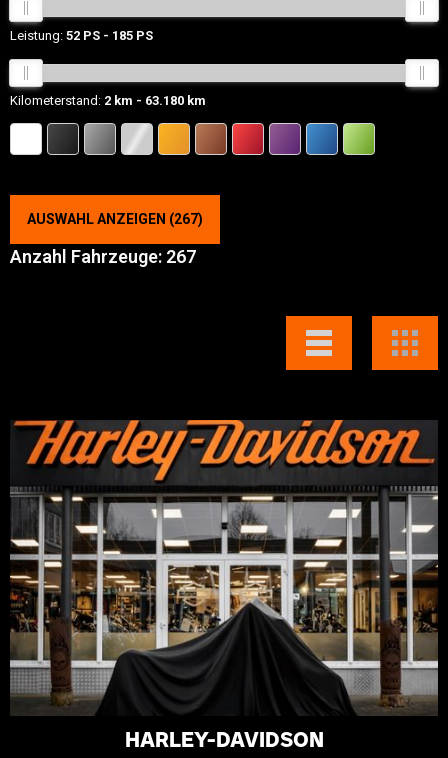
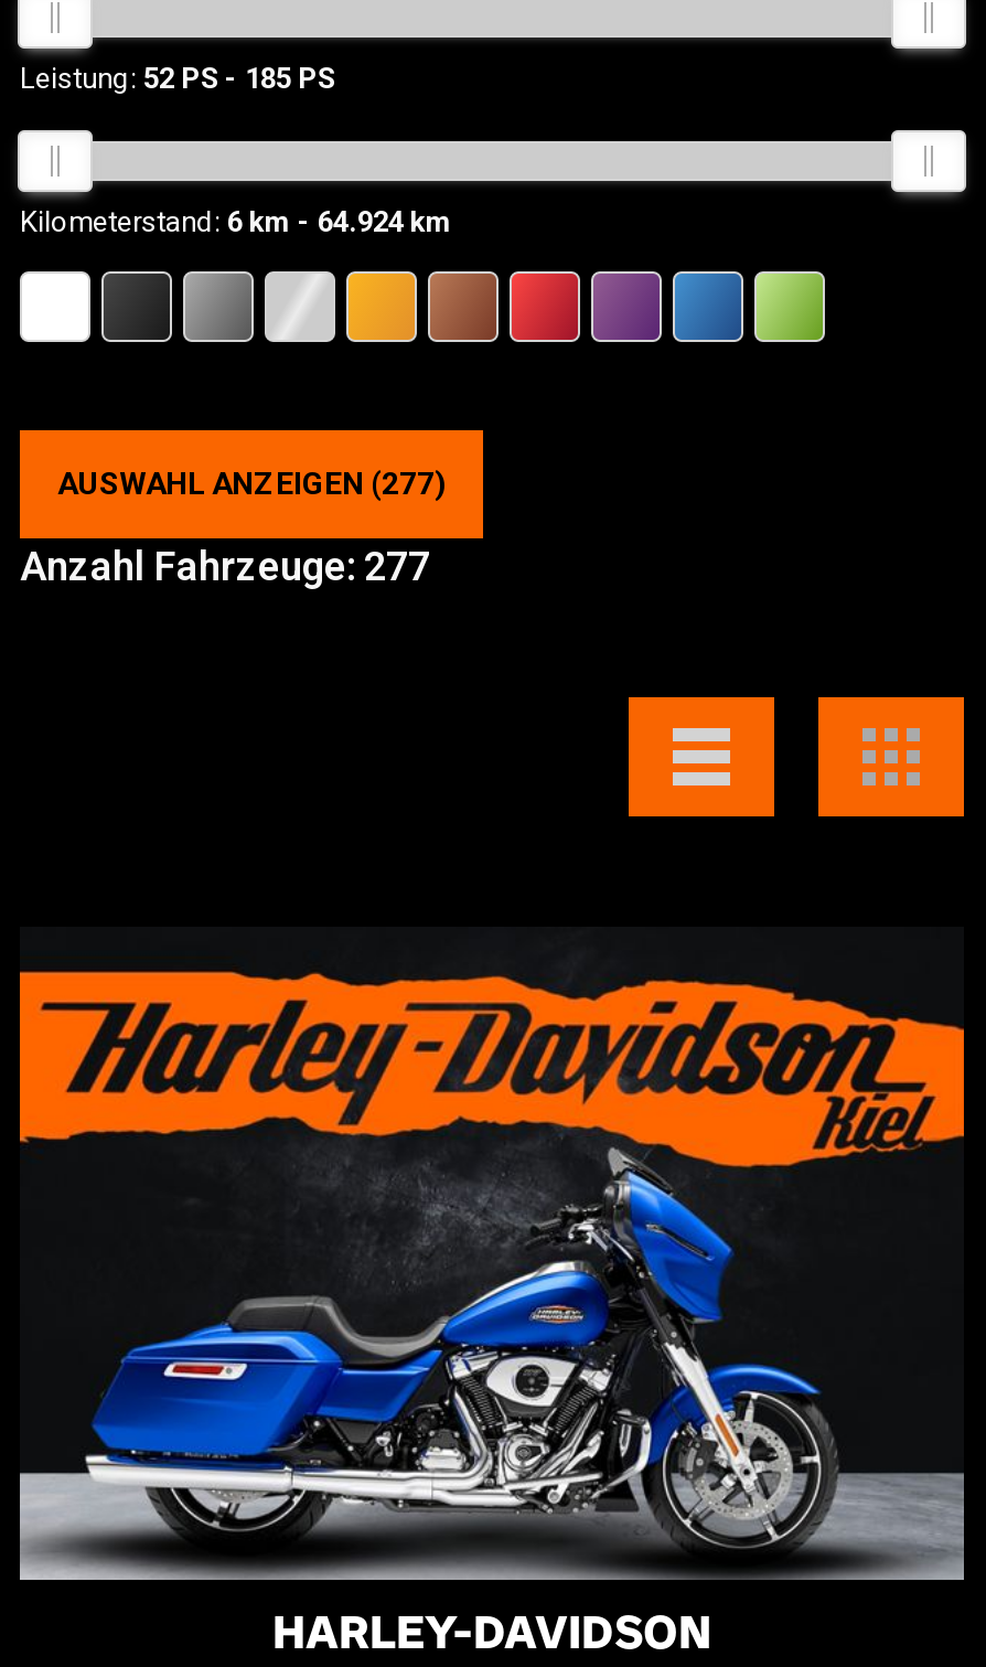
- Kilometerstand: 2 km
+ Kilometerstand: 6 km

- 63.180 km
+ 64.924 km

- AUSWAHL ANZEIGEN (267)
+ AUSWAHL ANZEIGEN (277)

- Anzahl Fahrzeuge: 267
+ Anzahl Fahrzeuge: 277

- [image]
+ [image]
